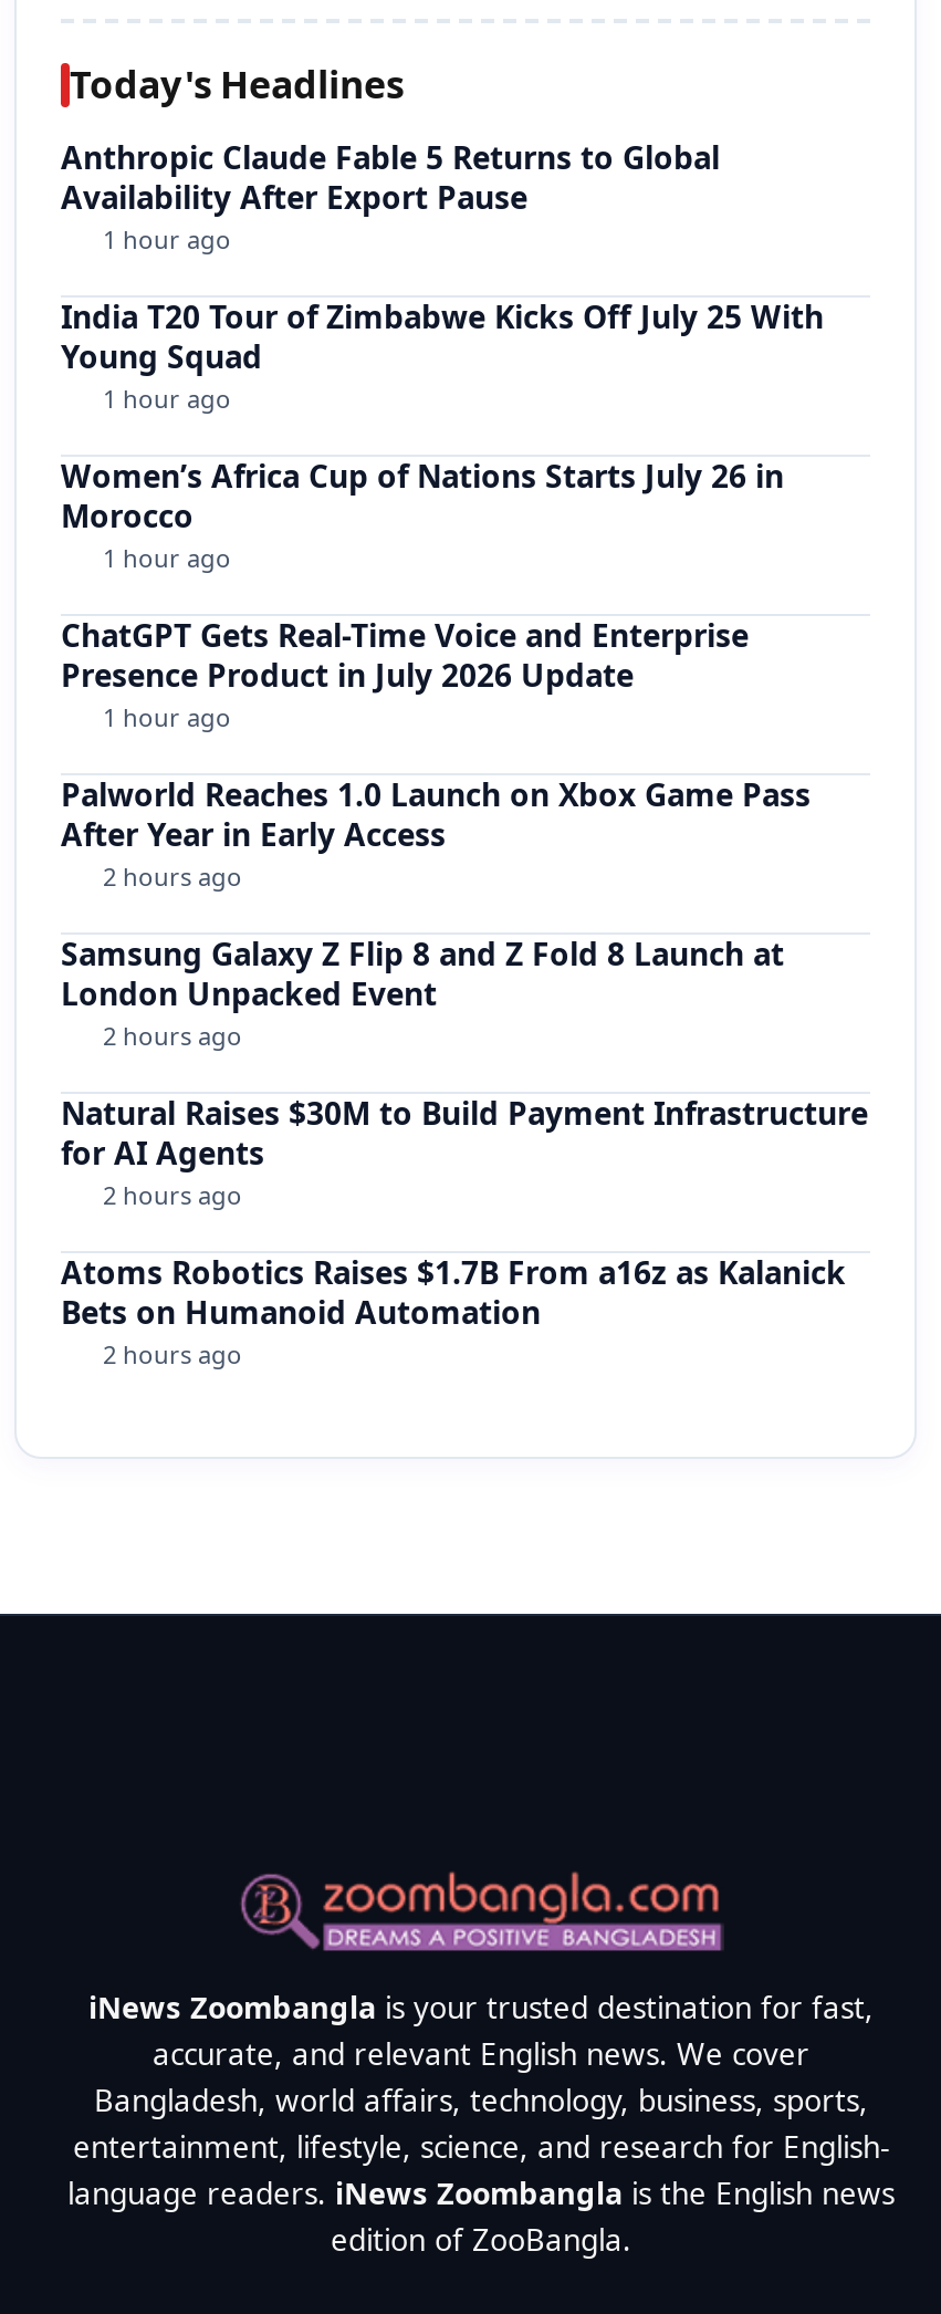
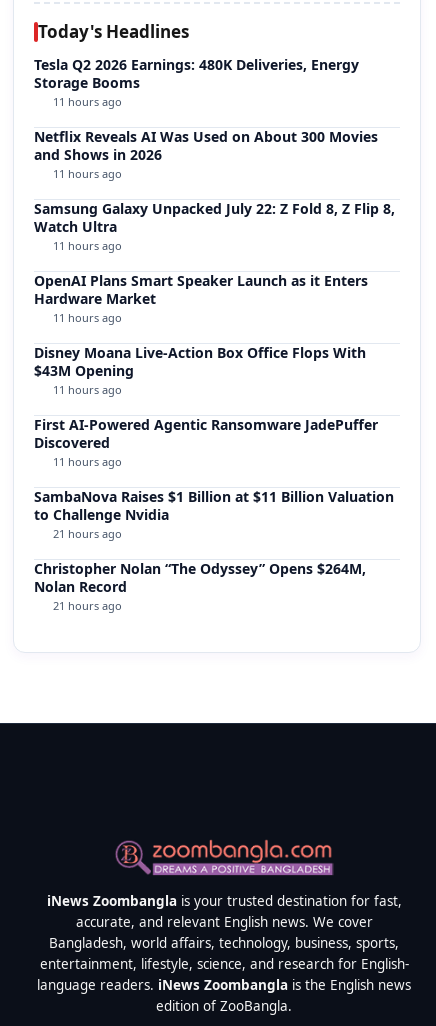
- Anthropic Claude Fable 5 Returns to Global
- Availability After Export Pause
- 1 hour ago
+ Tesla Q2 2026 Earnings: 480K Deliveries, Energy
+ Storage Booms
+ 11 hours ago

- India T20 Tour of Zimbabwe Kicks Off July 25 With
- Young Squad
- 1 hour ago
+ Netflix Reveals AI Was Used on About 300 Movies
+ and Shows in 2026
+ 11 hours ago

- Women’s Africa Cup of Nations Starts July 26 in
- Morocco
- 1 hour ago
+ Samsung Galaxy Unpacked July 22: Z Fold 8, Z Flip 8,
+ Watch Ultra
+ 11 hours ago

- ChatGPT Gets Real-Time Voice and Enterprise
- Presence Product in July 2026 Update
- 1 hour ago
+ OpenAI Plans Smart Speaker Launch as it Enters
+ Hardware Market
+ 11 hours ago

- Palworld Reaches 1.0 Launch on Xbox Game Pass
- After Year in Early Access
- 2 hours ago
+ Disney Moana Live-Action Box Office Flops With
+ $43M Opening
+ 11 hours ago

- Samsung Galaxy Z Flip 8 and Z Fold 8 Launch at
- London Unpacked Event
- 2 hours ago
+ First AI-Powered Agentic Ransomware JadePuffer
+ Discovered
+ 11 hours ago

- Natural Raises $30M to Build Payment Infrastructure
- for AI Agents
- 2 hours ago
+ SambaNova Raises $1 Billion at $11 Billion Valuation
+ to Challenge Nvidia
+ 21 hours ago

- Atoms Robotics Raises $1.7B From a16z as Kalanick
- Bets on Humanoid Automation
- 2 hours ago
+ Christopher Nolan “The Odyssey” Opens $264M,
+ Nolan Record
+ 21 hours ago
